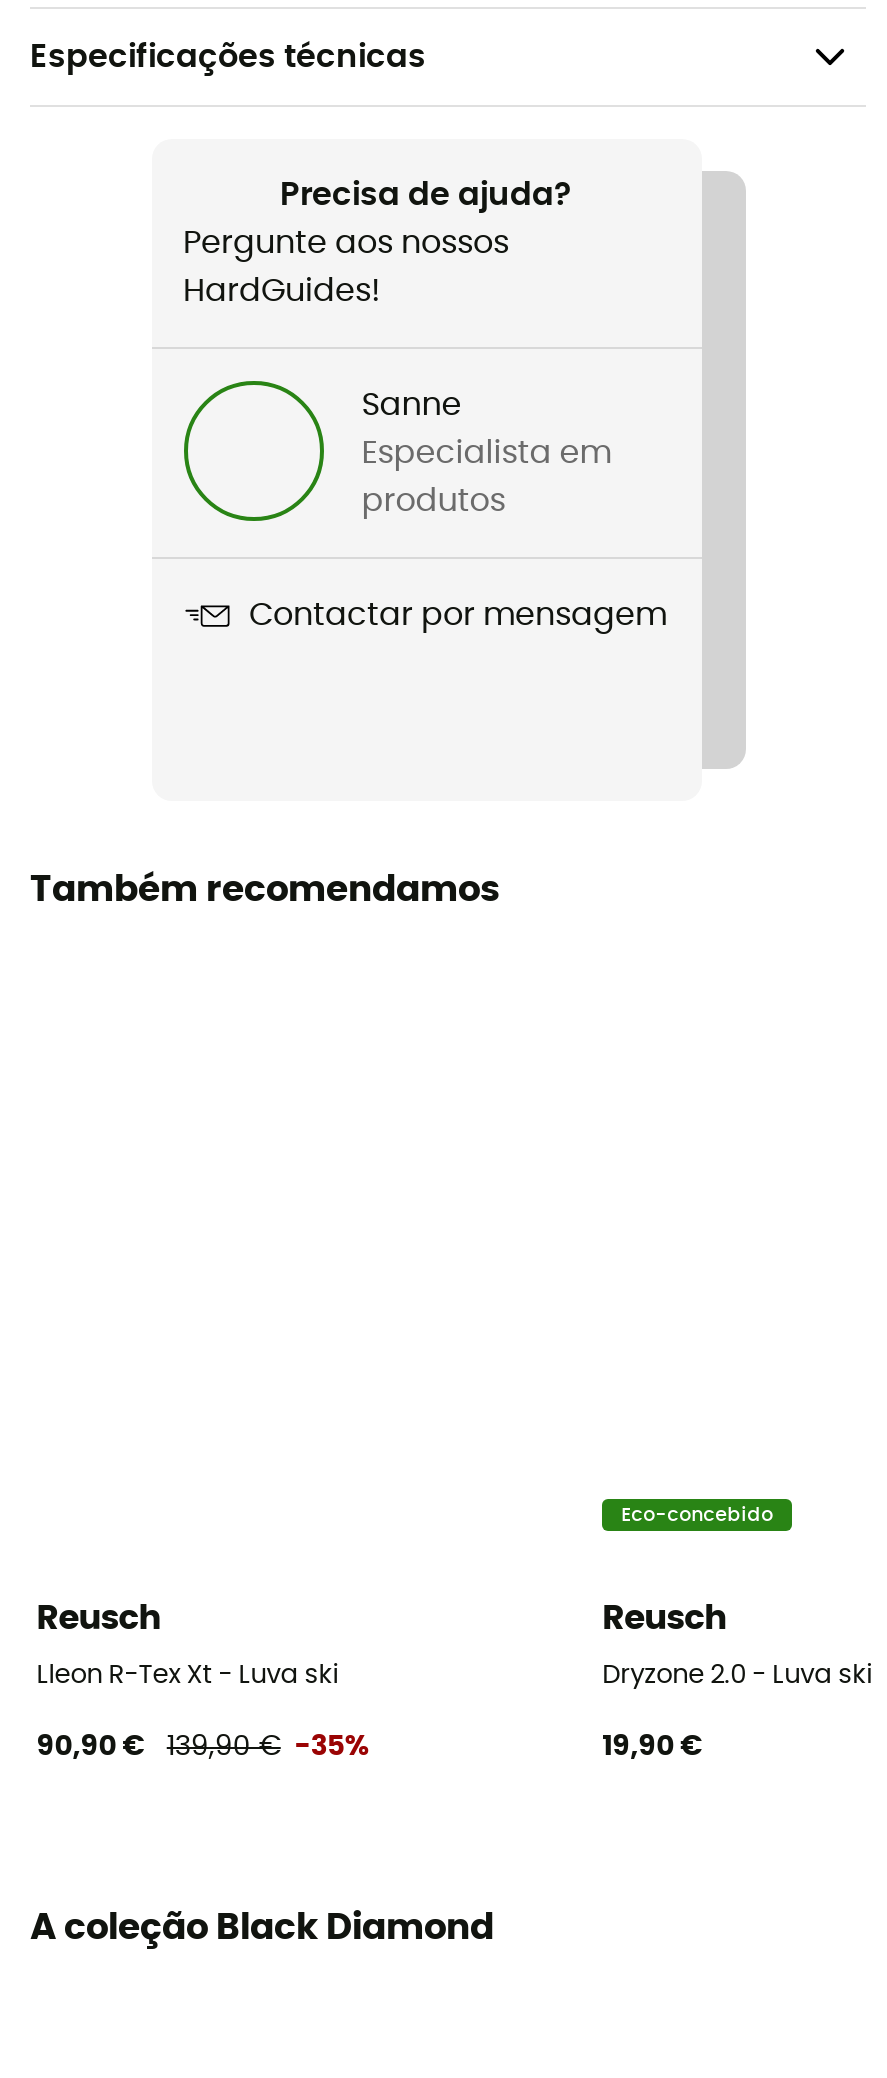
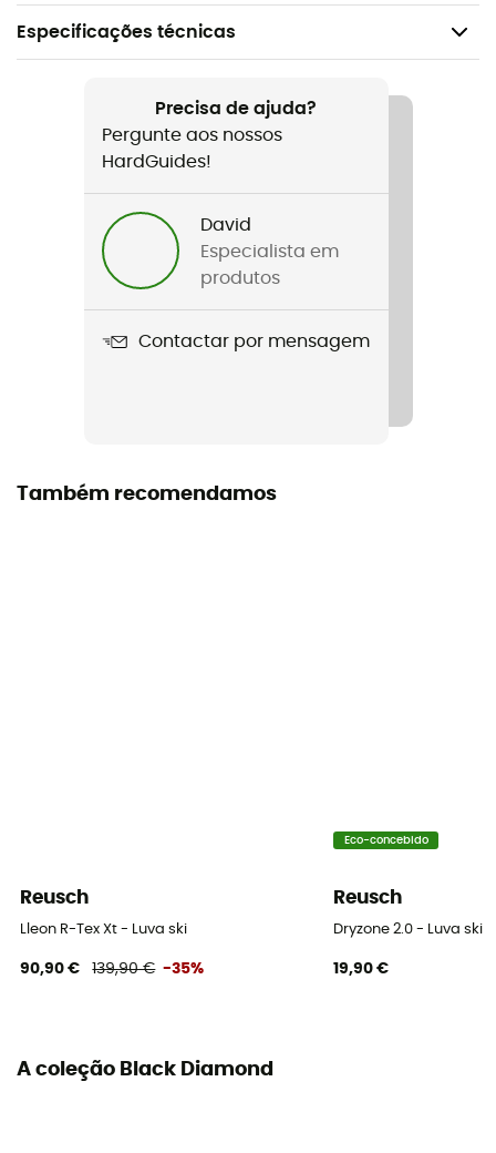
- Sanne
+ David
